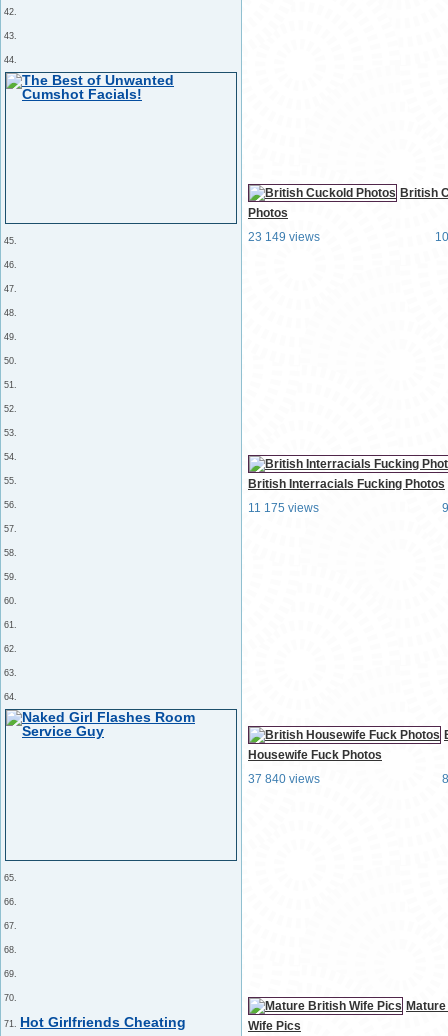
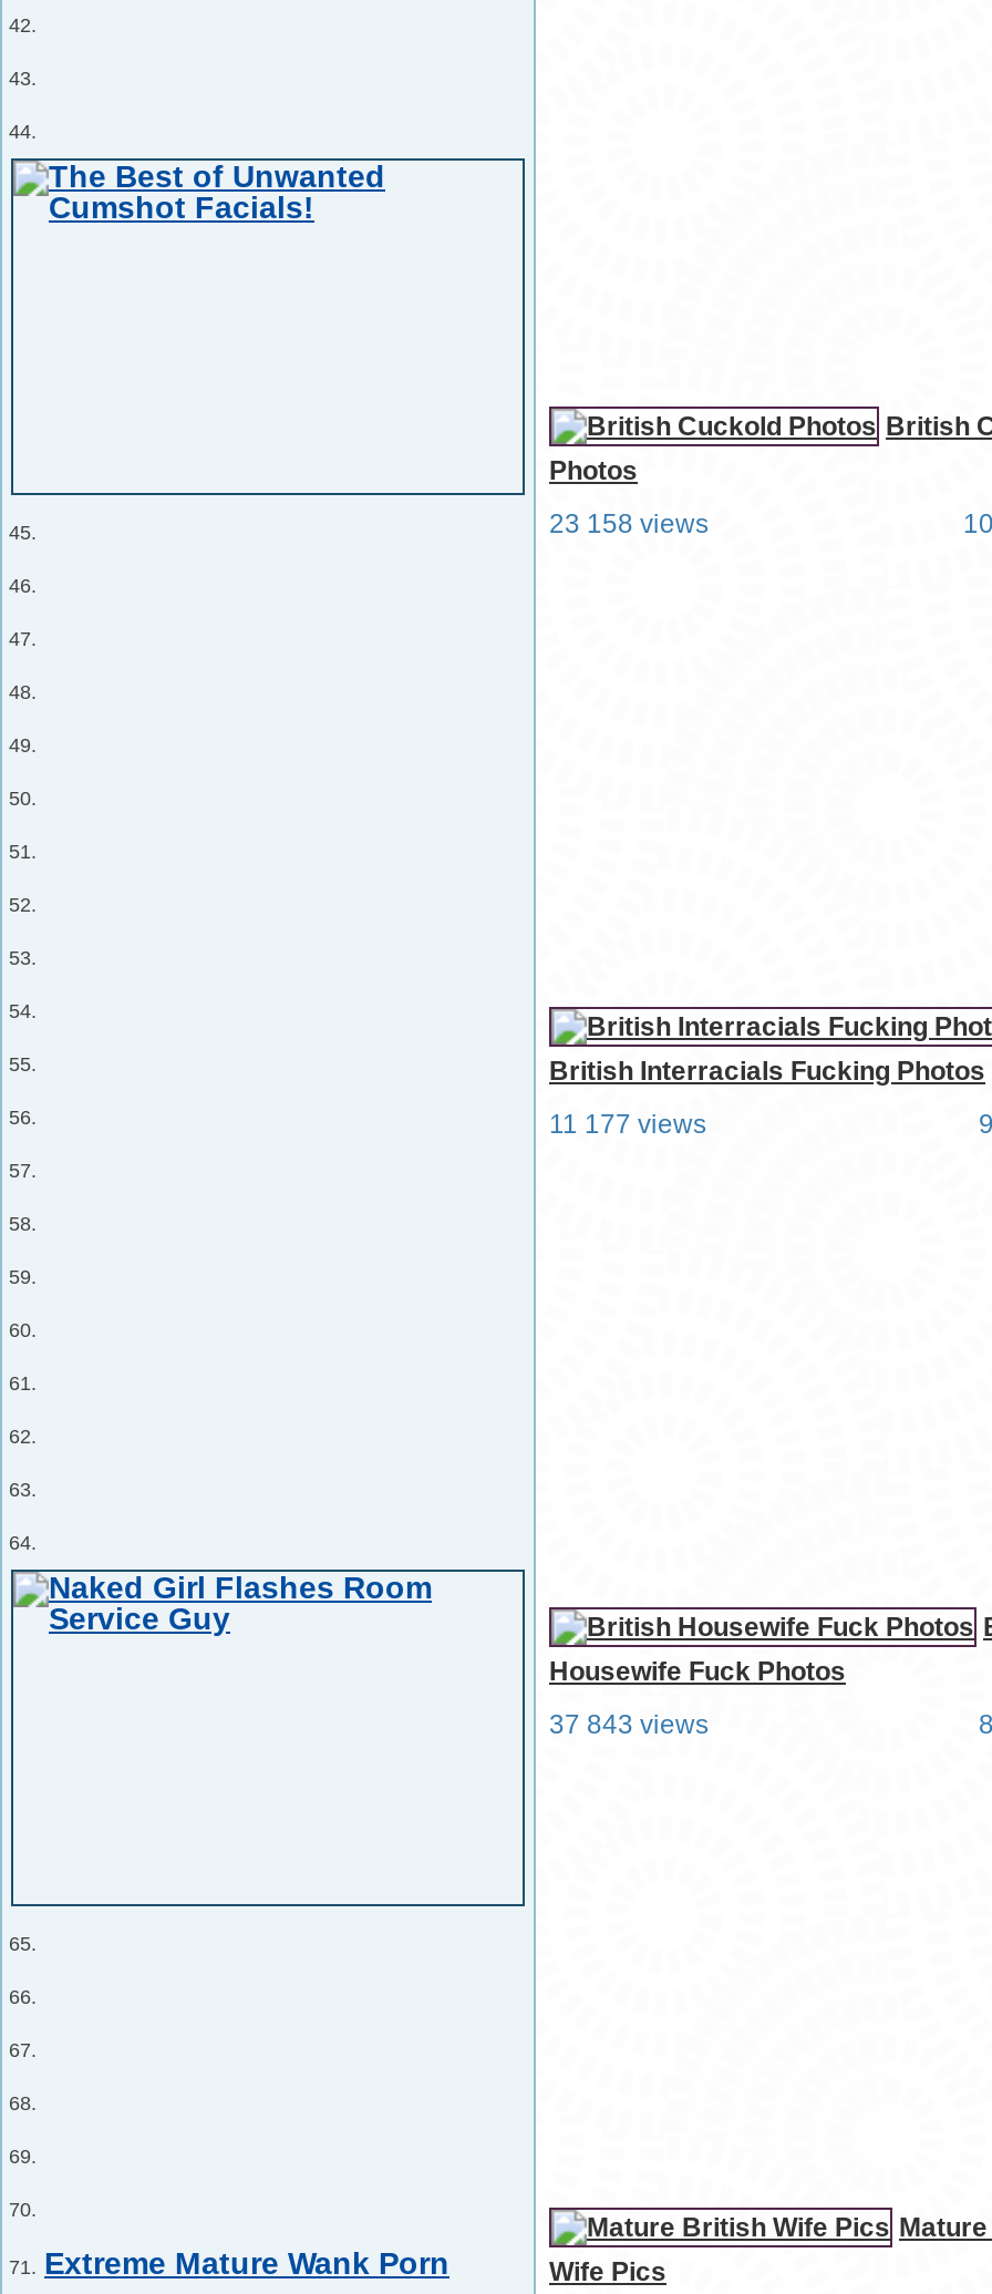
- 23 149 views
+ 23 158 views

- 11 175 views
+ 11 177 views

- 37 840 views
+ 37 843 views

- 71. Hot Girlfriends Cheating
+ 71. Extreme Mature Wank Porn
